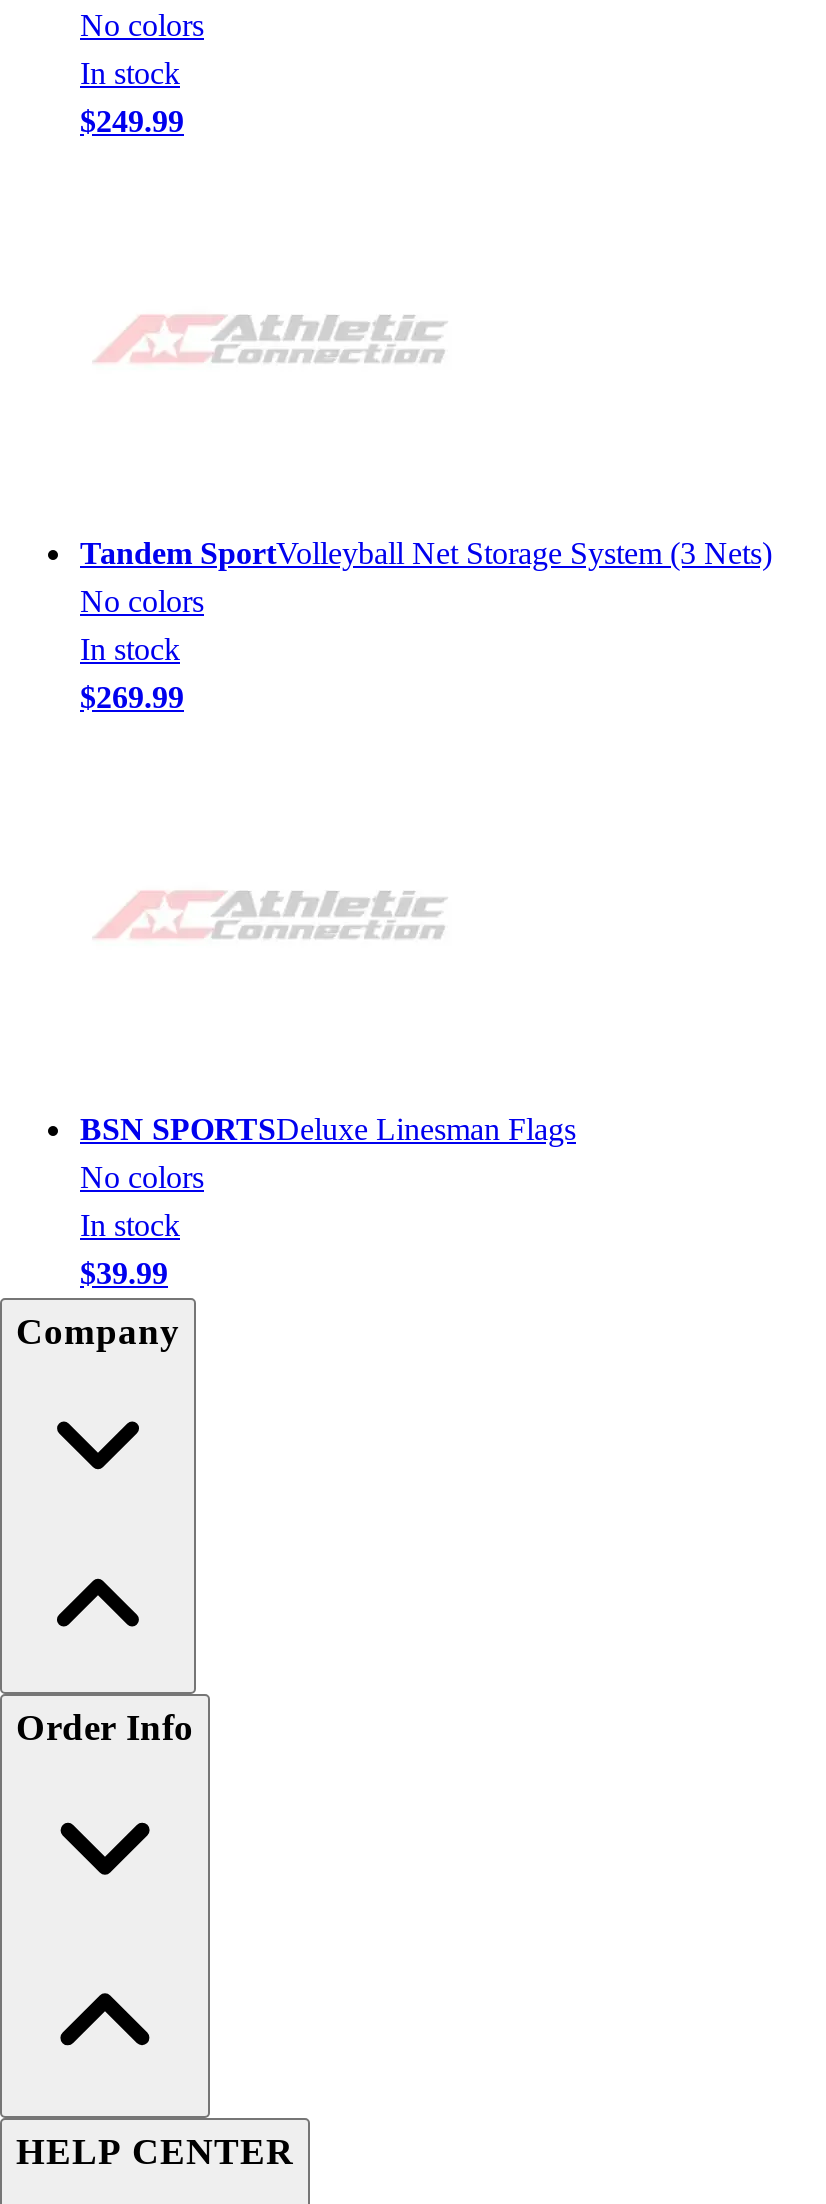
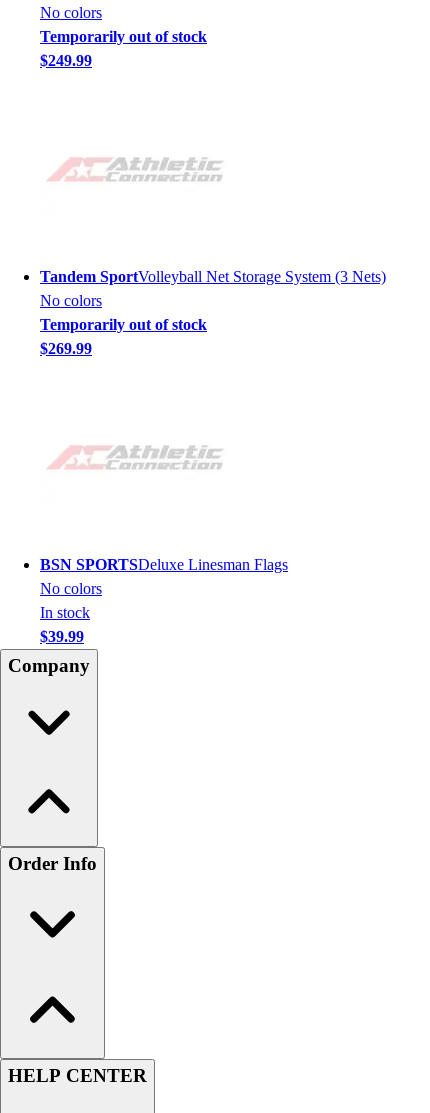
- In stock
+ Temporarily out of stock

- In stock
+ Temporarily out of stock
